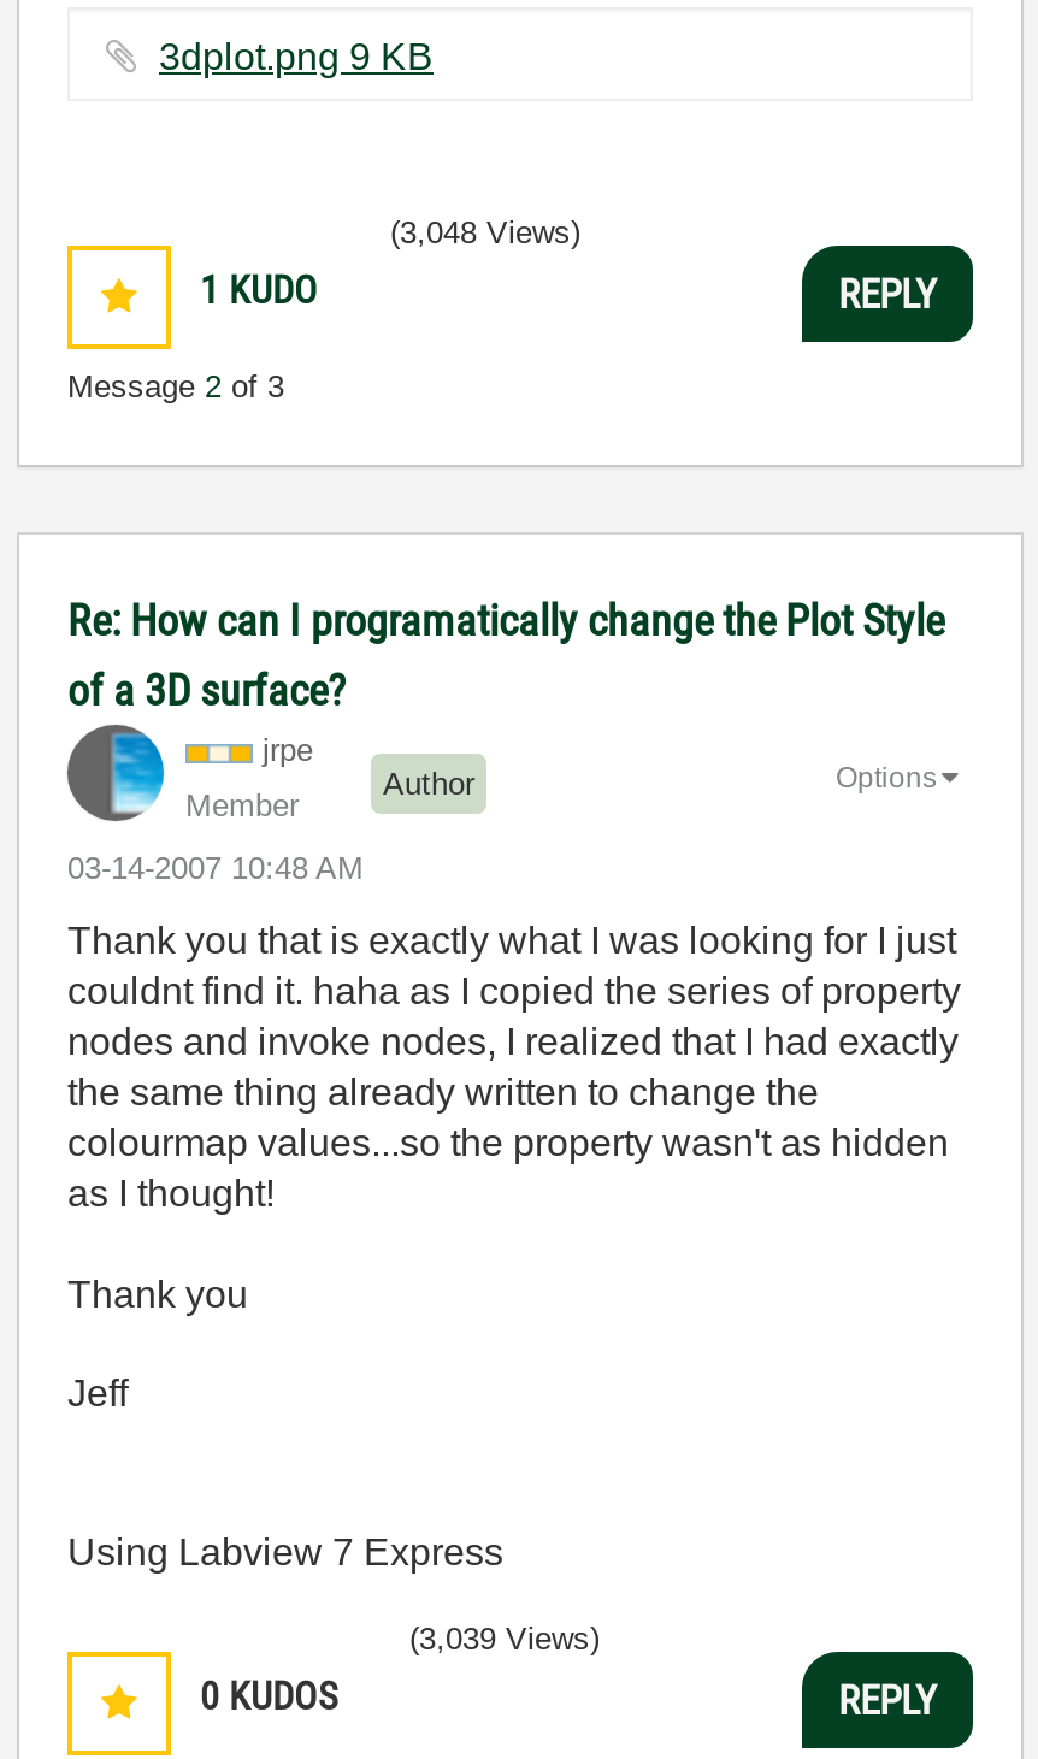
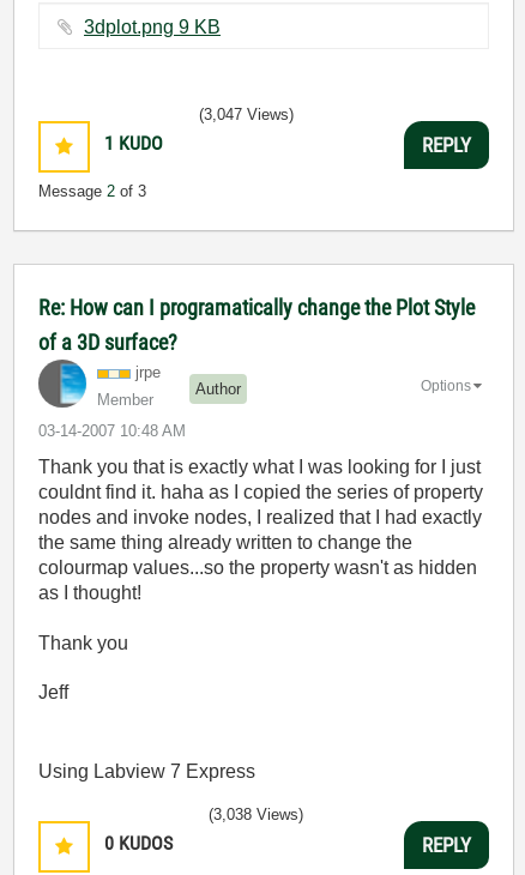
- (3,048 Views)
+ (3,047 Views)

- (3,039 Views)
+ (3,038 Views)
